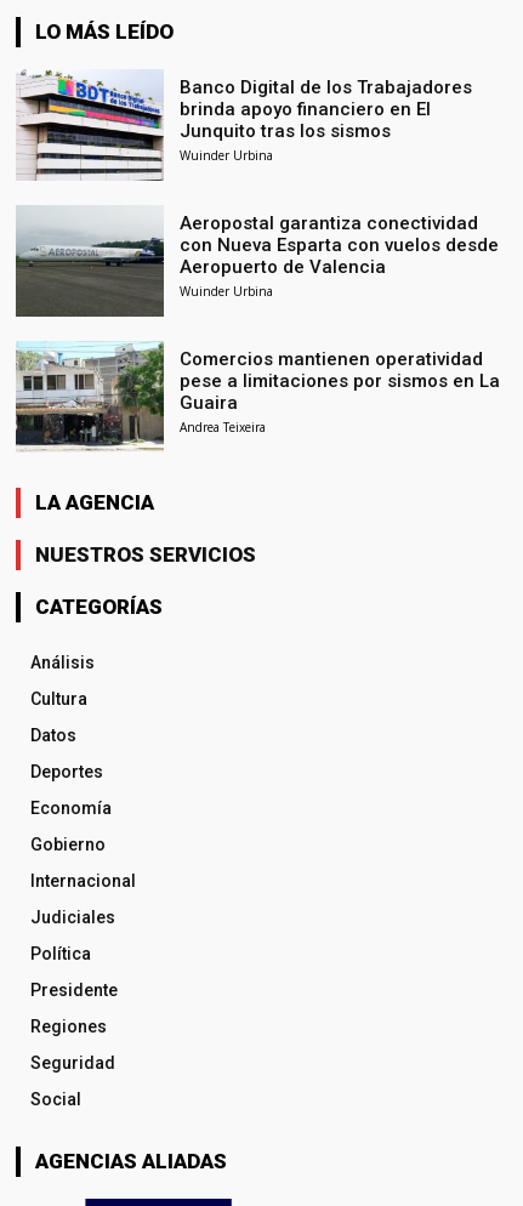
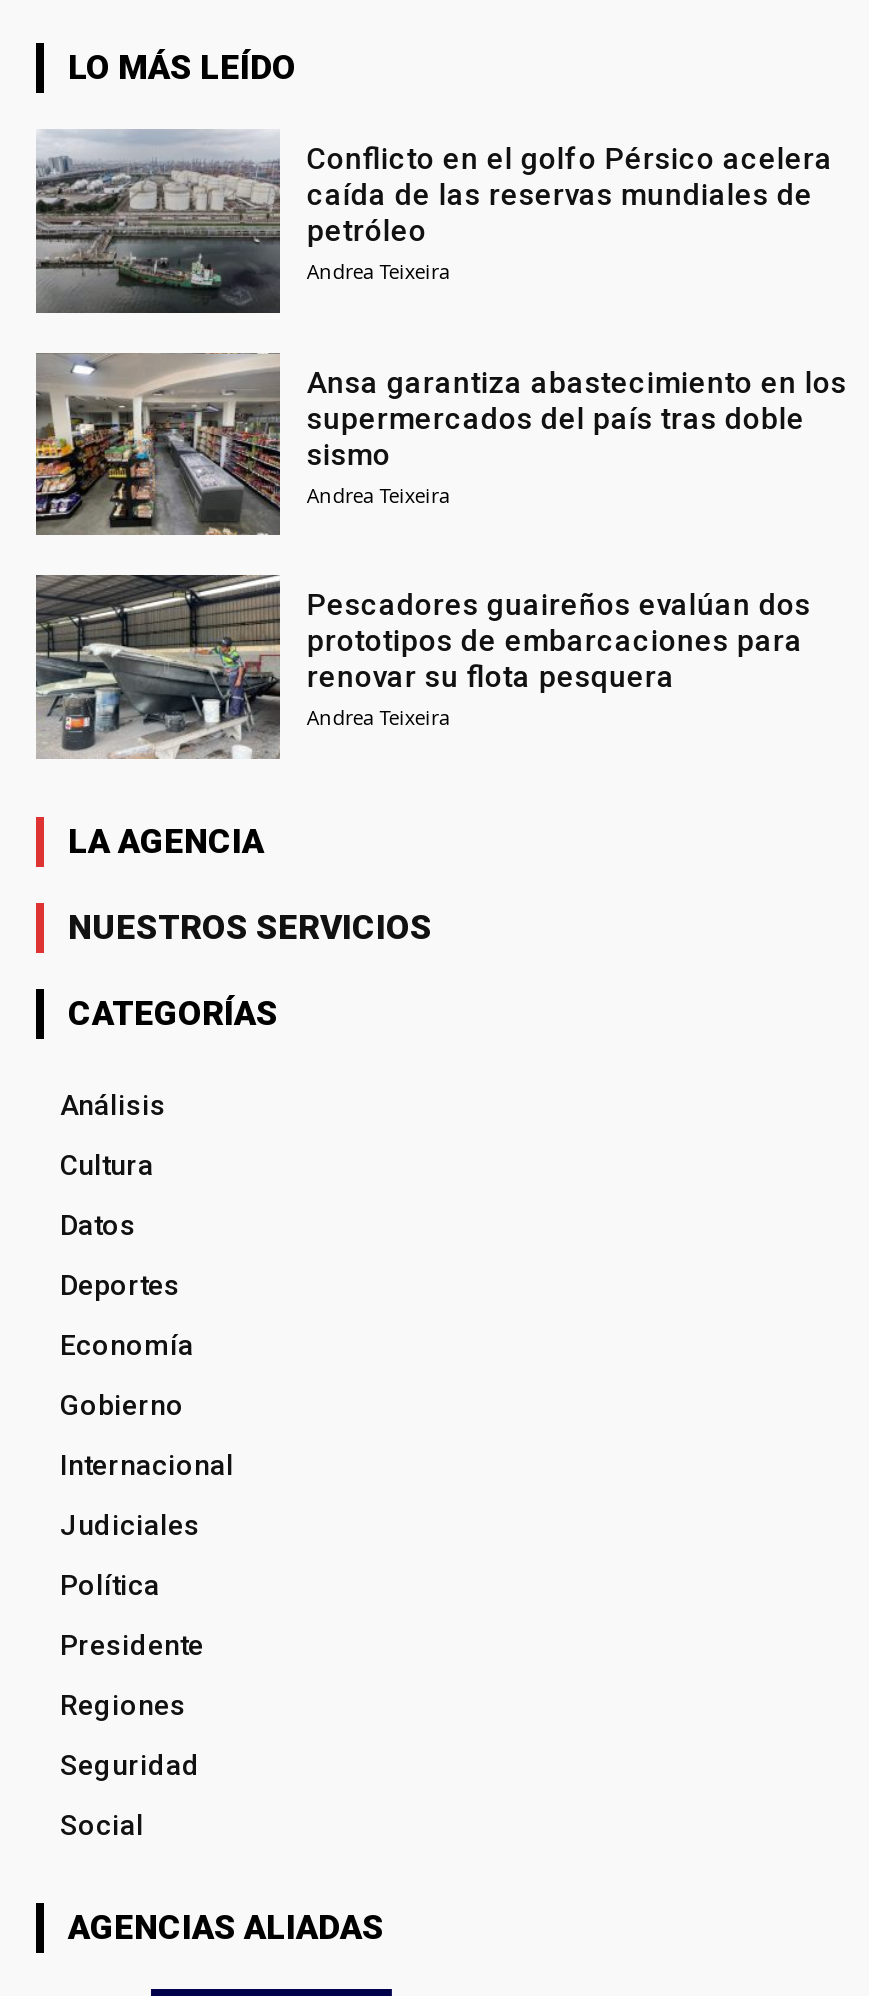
- [image]
- Banco Digital de los Trabajadores
- brinda apoyo financiero en El
- Junquito tras los sismos
- Wuinder Urbina
+ [image]
+ Conflicto en el golfo Pérsico acelera
+ caída de las reservas mundiales de
+ petróleo
+ Andrea Teixeira

- [image]
- Aeropostal garantiza conectividad
- con Nueva Esparta con vuelos desde
- Aeropuerto de Valencia
- Wuinder Urbina
+ [image]
+ Ansa garantiza abastecimiento en los
+ supermercados del país tras doble
+ sismo
+ Andrea Teixeira

- [image]
- Comercios mantienen operatividad
- pese a limitaciones por sismos en La
- Guaira
+ [image]
+ Pescadores guaireños evalúan dos
+ prototipos de embarcaciones para
+ renovar su flota pesquera
